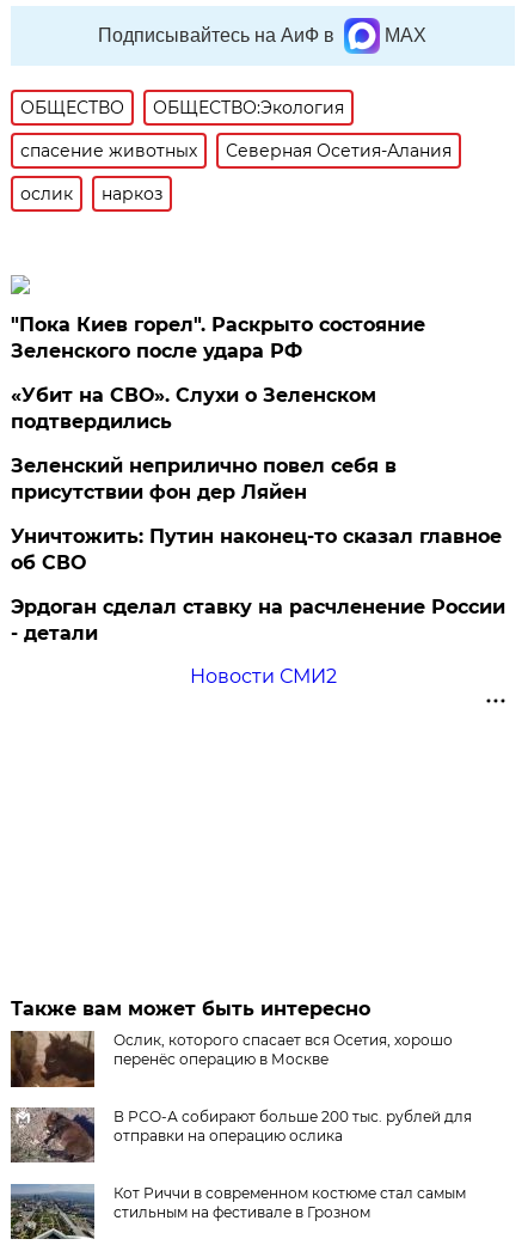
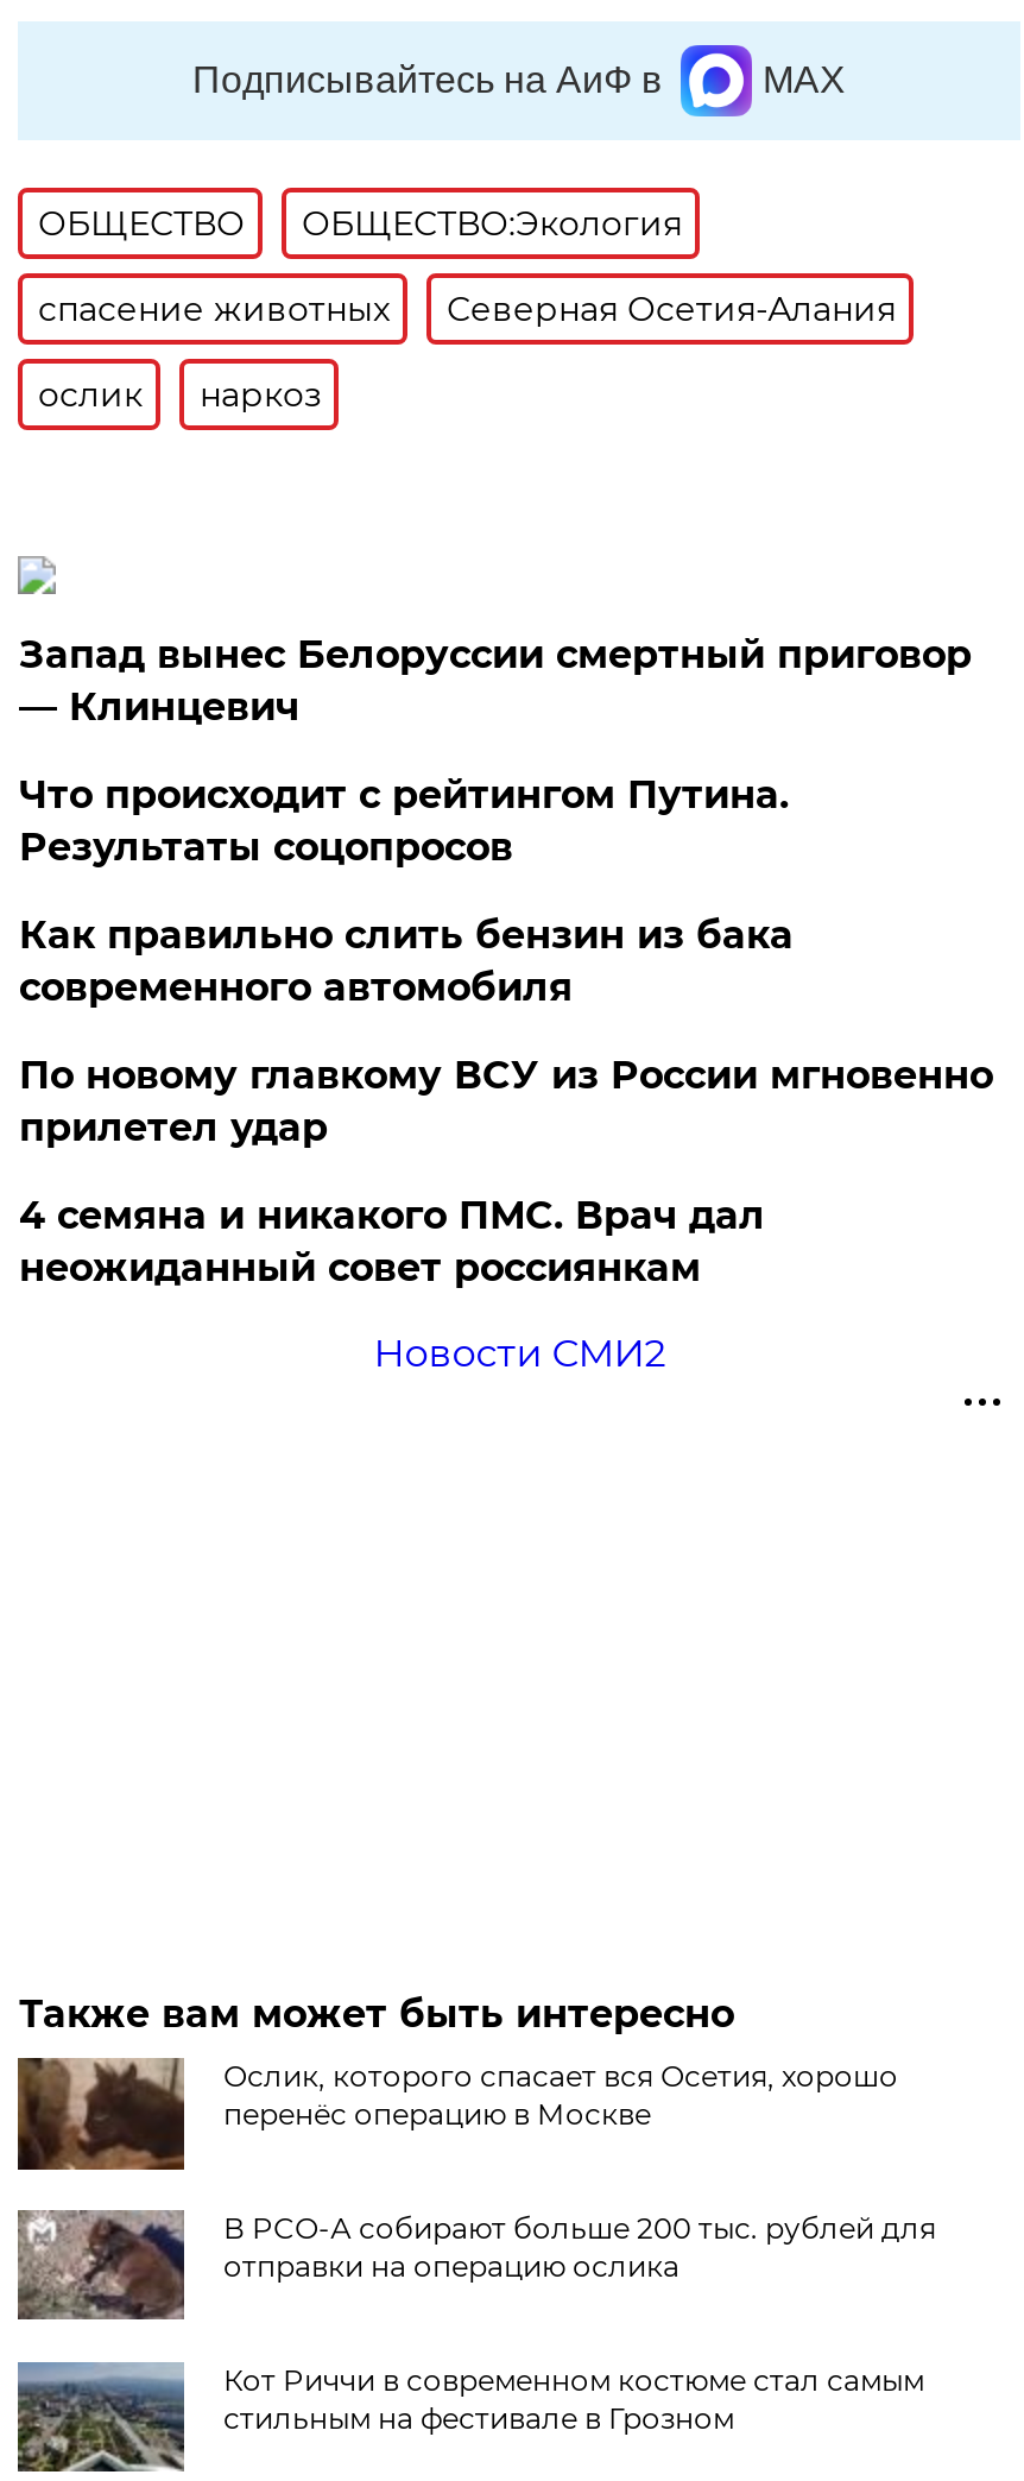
- "Пока Киев горел". Раскрыто состояние
- Зеленского после удара РФ
+ Запад вынес Белоруссии смертный приговор
+ — Клинцевич

- «Убит на СВО». Слухи о Зеленском
- подтвердились
+ Что происходит с рейтингом Путина.
+ Результаты соцопросов

- Зеленский неприлично повел cебя в
- присутствии фон дер Ляйен
+ Как правильно слить бензин из бака
+ современного автомобиля

- Уничтожить: Путин наконец-то сказал главное
- об СВО
+ По новому главкому ВСУ из России мгновенно
+ прилетел удар

- Эрдоган сделал ставку на расчленение России
- - детали
+ 4 семянa и никакого ПМС. Врач дал
+ неожиданный совет россиянкам
